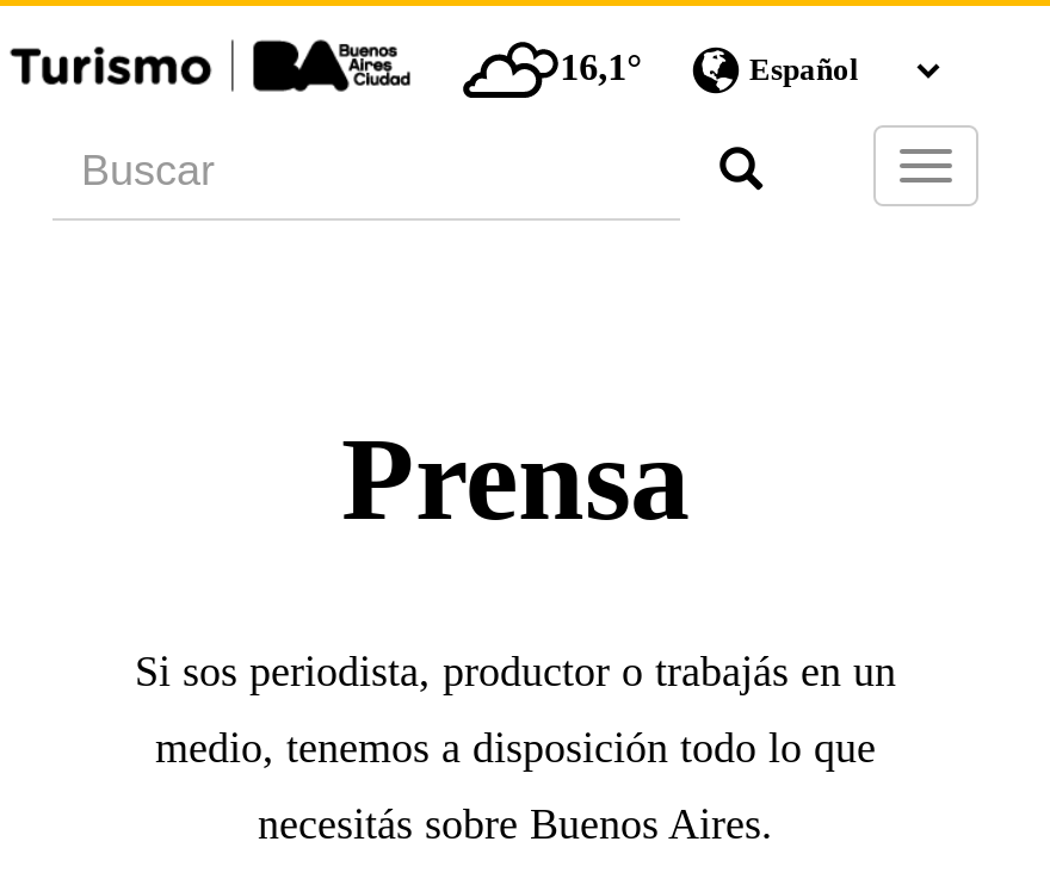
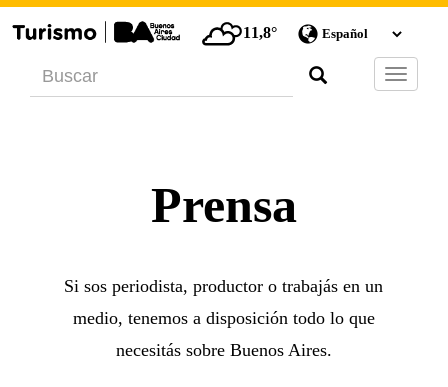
- 16,1°
+ 11,8°
